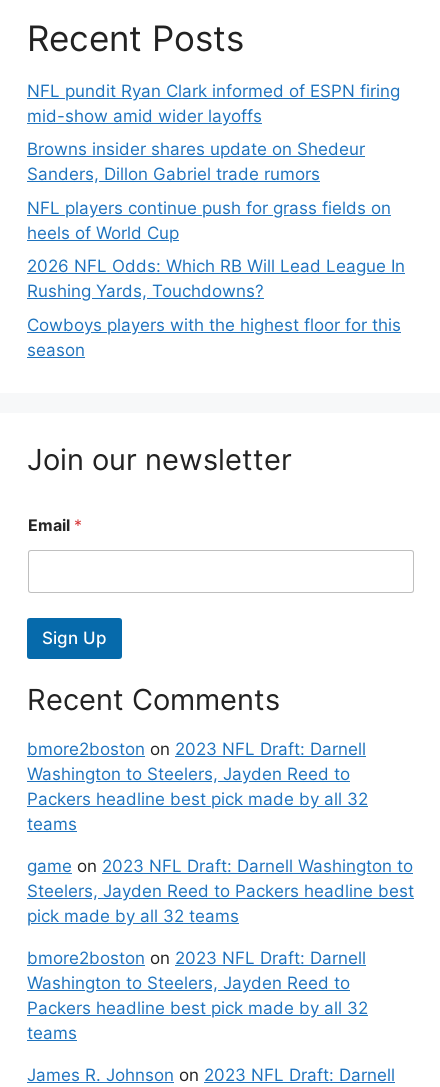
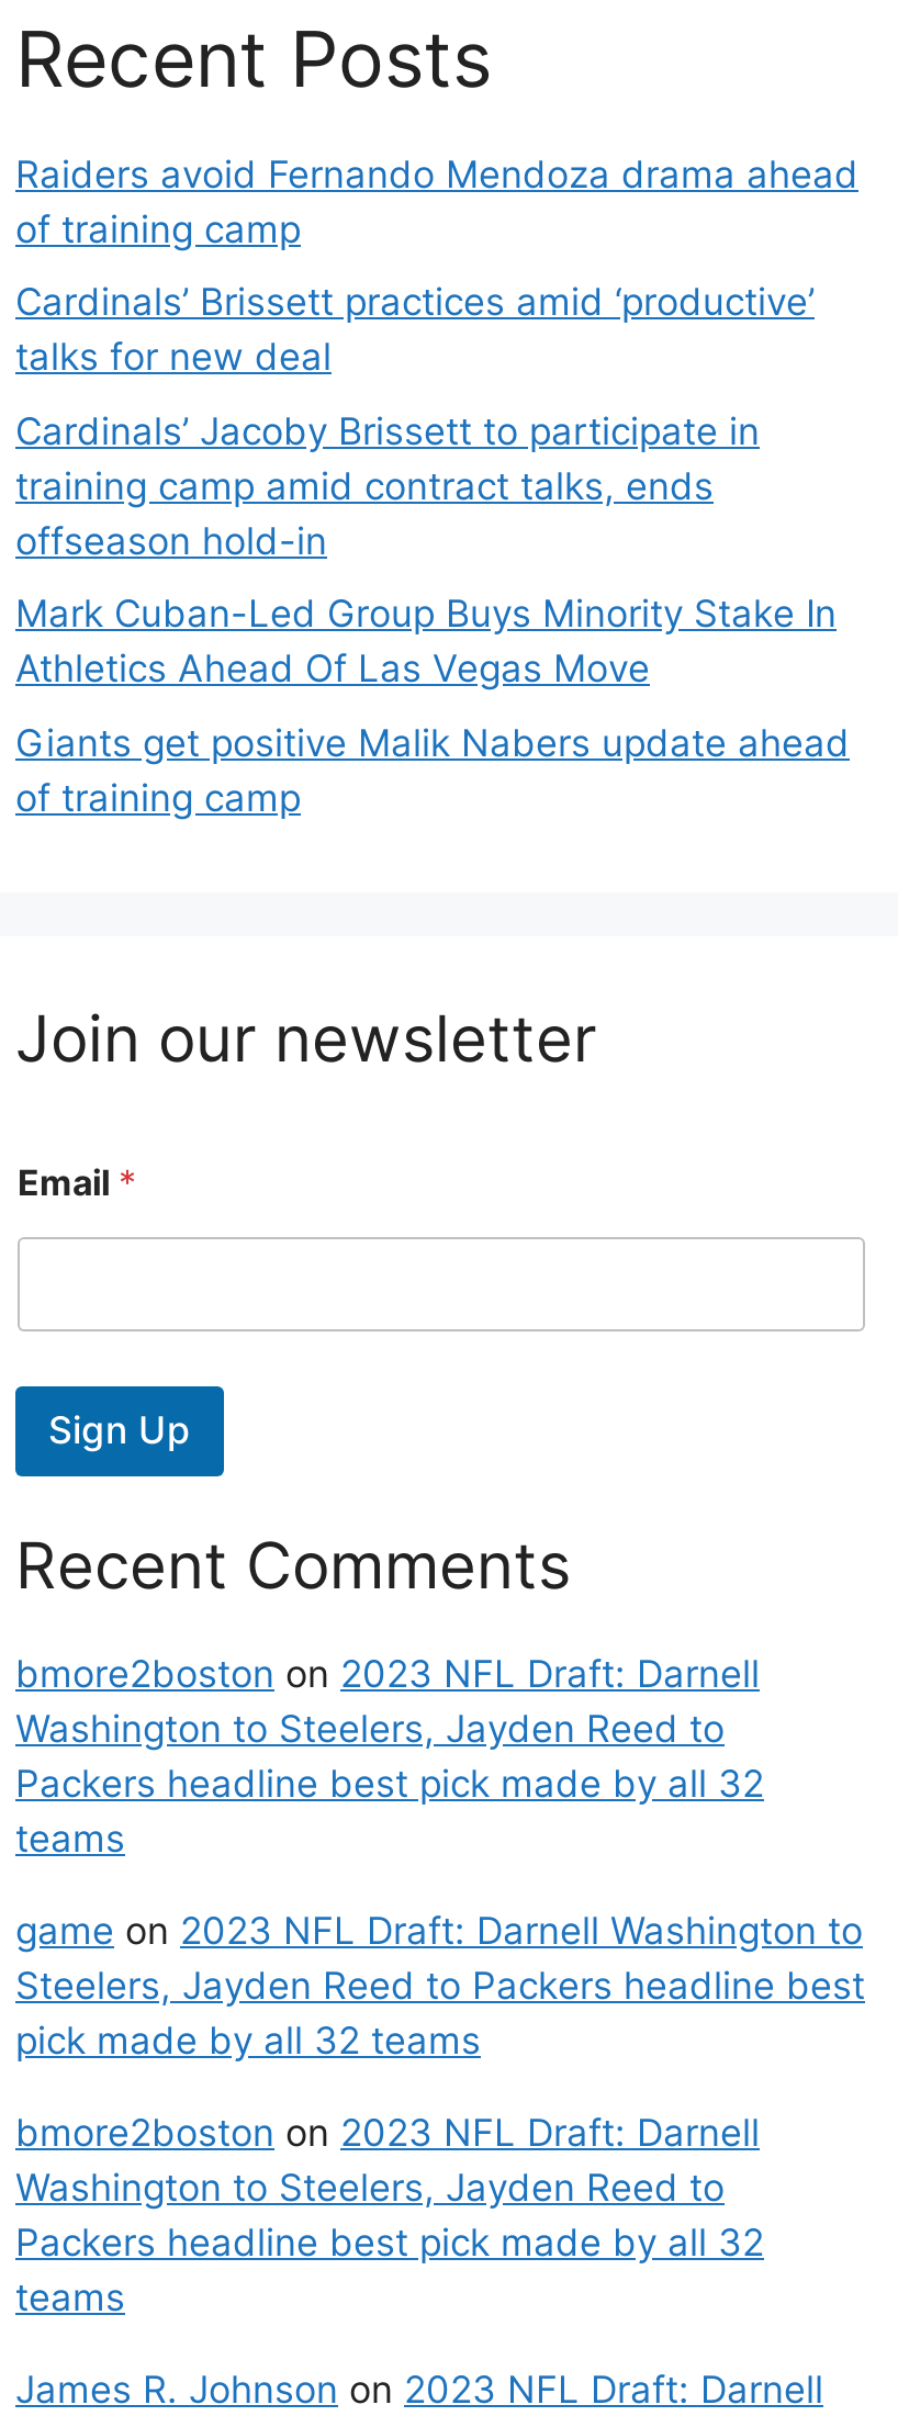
- NFL pundit Ryan Clark informed of ESPN firing
- mid-show amid wider layoffs
+ Raiders avoid Fernando Mendoza drama ahead
+ of training camp

- Browns insider shares update on Shedeur
- Sanders, Dillon Gabriel trade rumors
+ Cardinals’ Brissett practices amid ‘productive’
+ talks for new deal

- NFL players continue push for grass fields on
- heels of World Cup
+ Cardinals’ Jacoby Brissett to participate in
+ training camp amid contract talks, ends
+ offseason hold-in

- 2026 NFL Odds: Which RB Will Lead League In
- Rushing Yards, Touchdowns?
+ Mark Cuban-Led Group Buys Minority Stake In
+ Athletics Ahead Of Las Vegas Move

- Cowboys players with the highest floor for this
- season
+ Giants get positive Malik Nabers update ahead
+ of training camp
